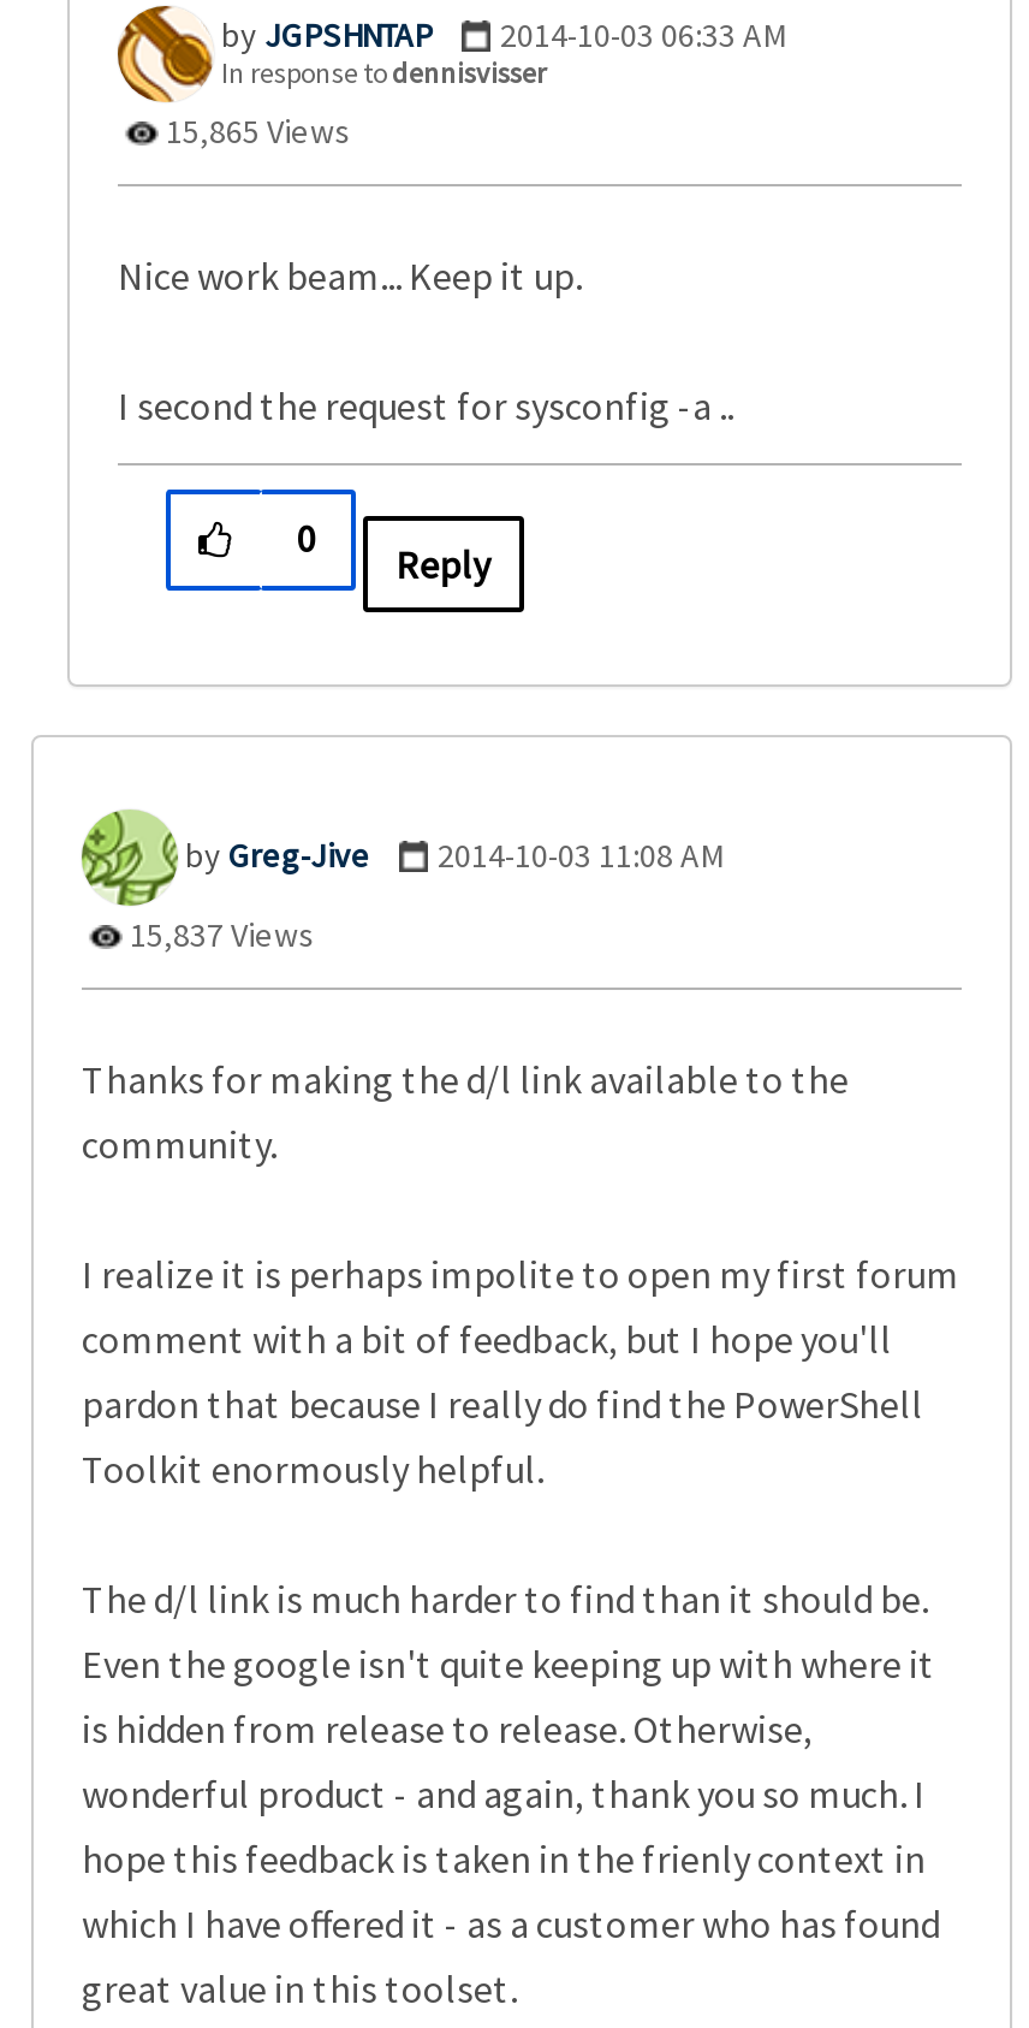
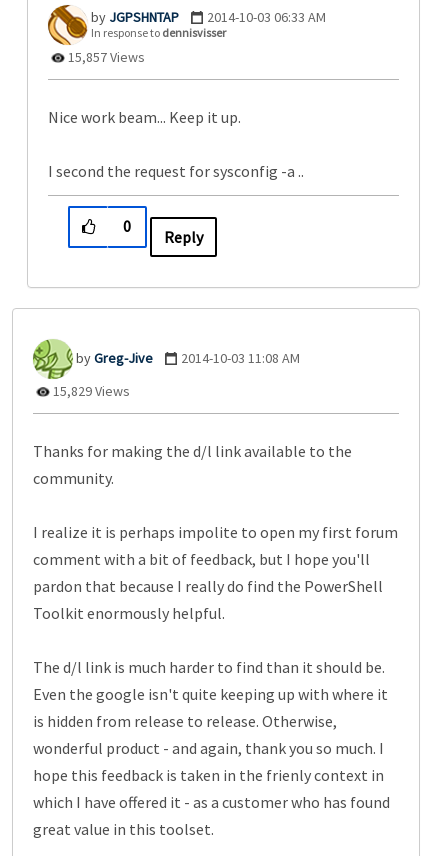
- 15,865 Views
+ 15,857 Views

- 15,837 Views
+ 15,829 Views
